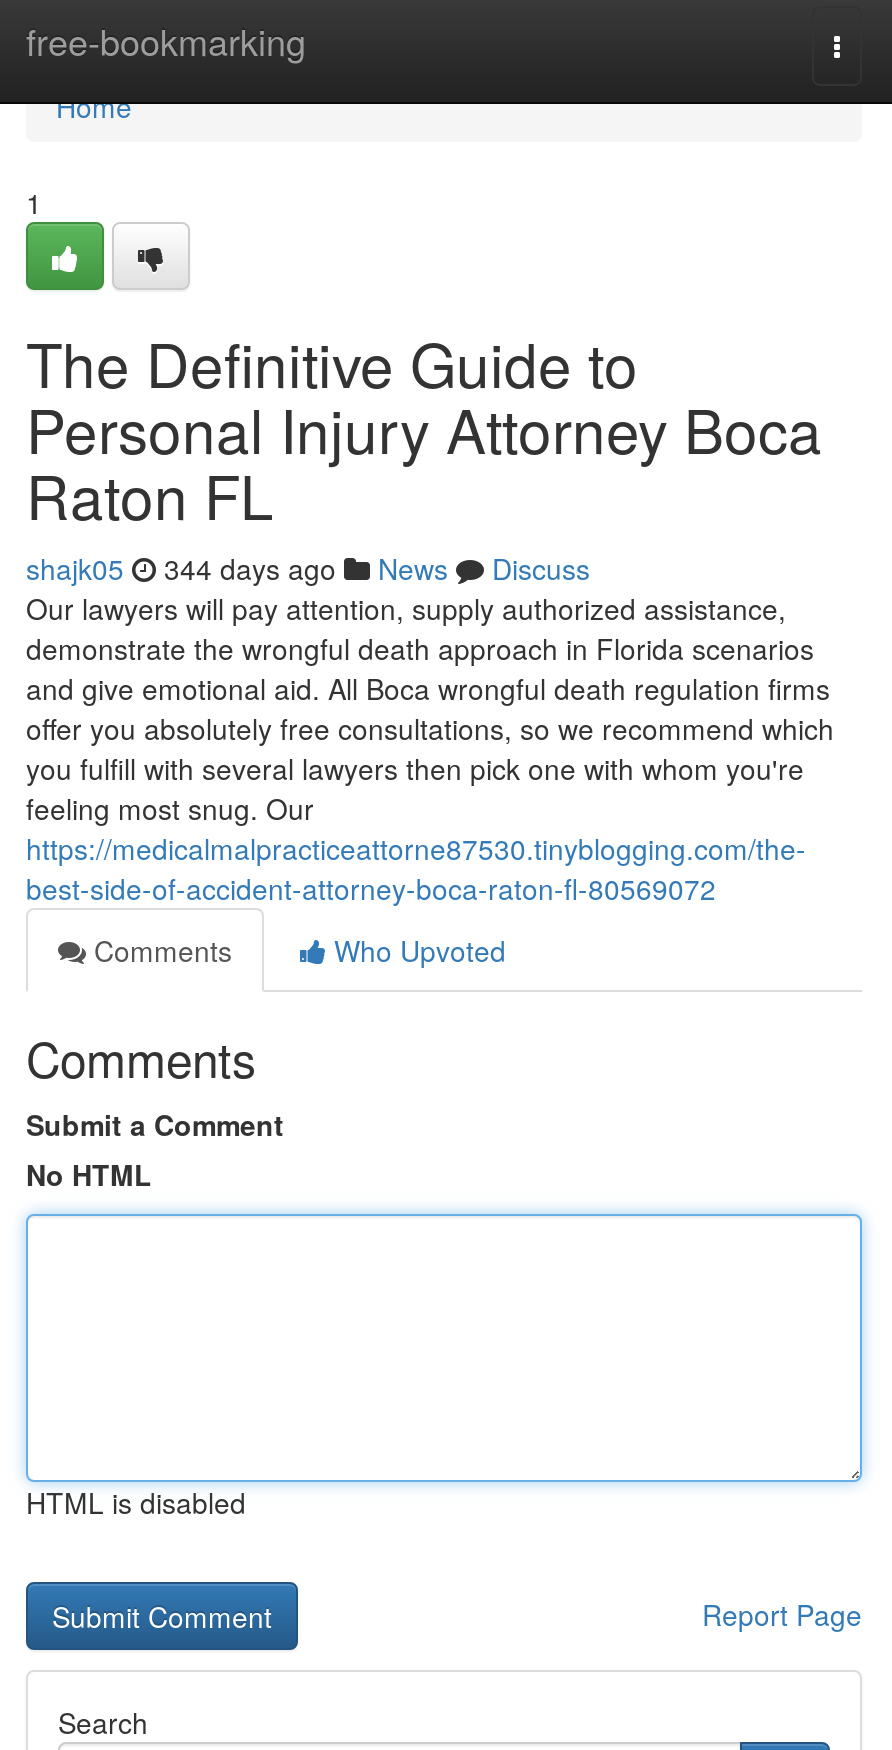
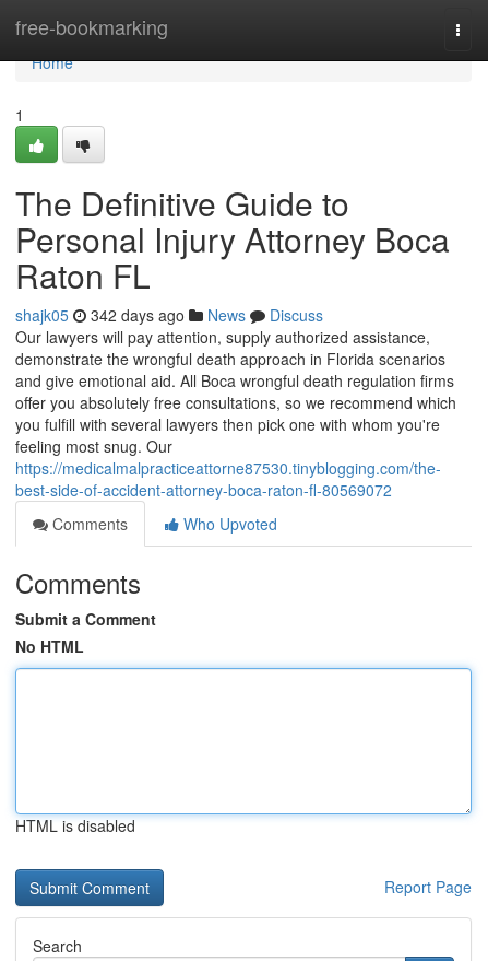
- shajk05 344 days ago News Discuss
+ shajk05 342 days ago News Discuss
